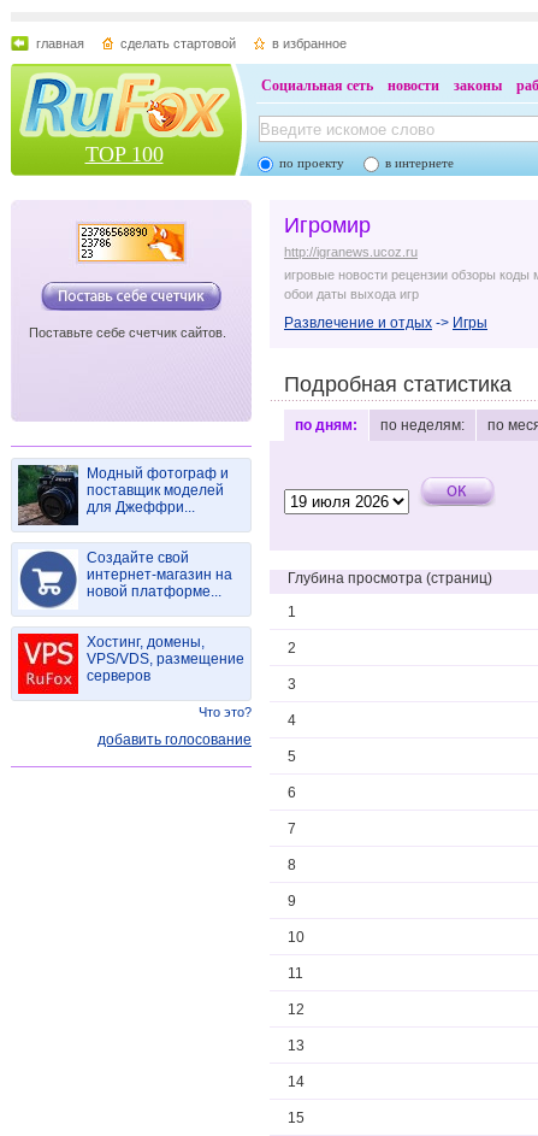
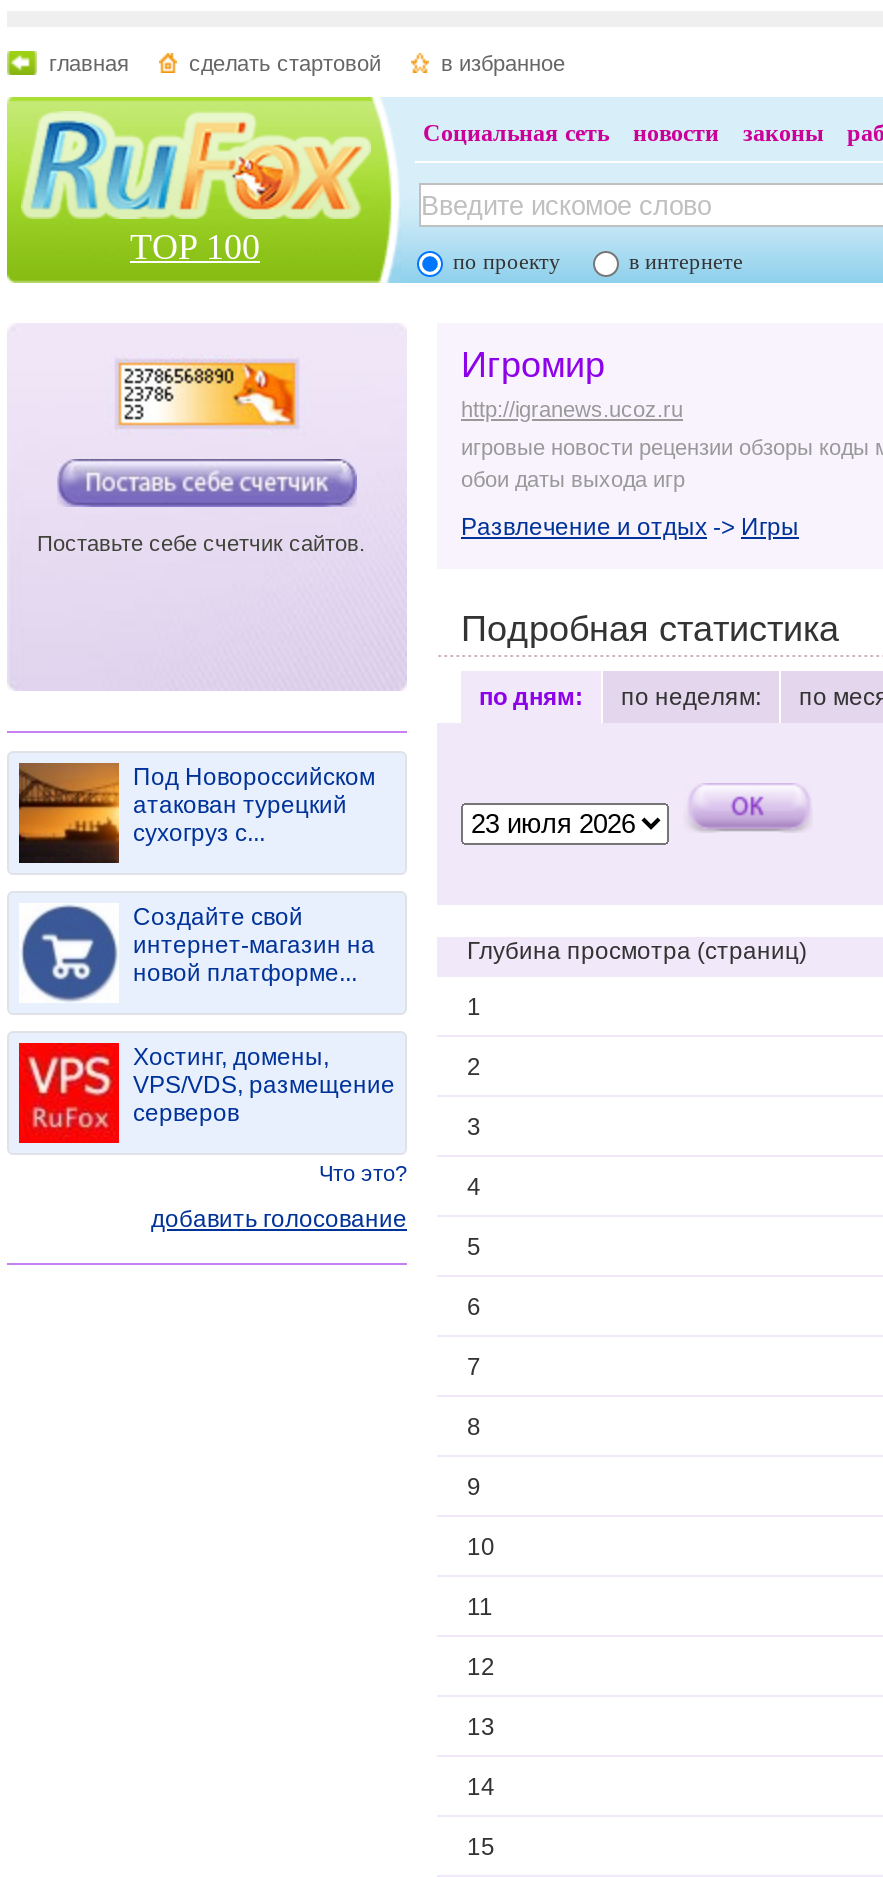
- [image]
- Модный фотограф и
- поставщик моделей
- для Джеффри...
+ [image]
+ Под Новороссийском
+ атакован турецкий
+ сухогруз с...
